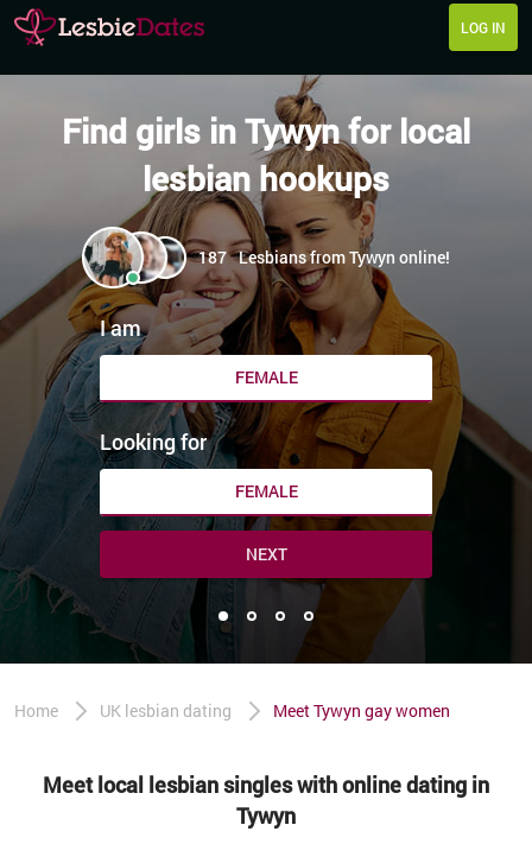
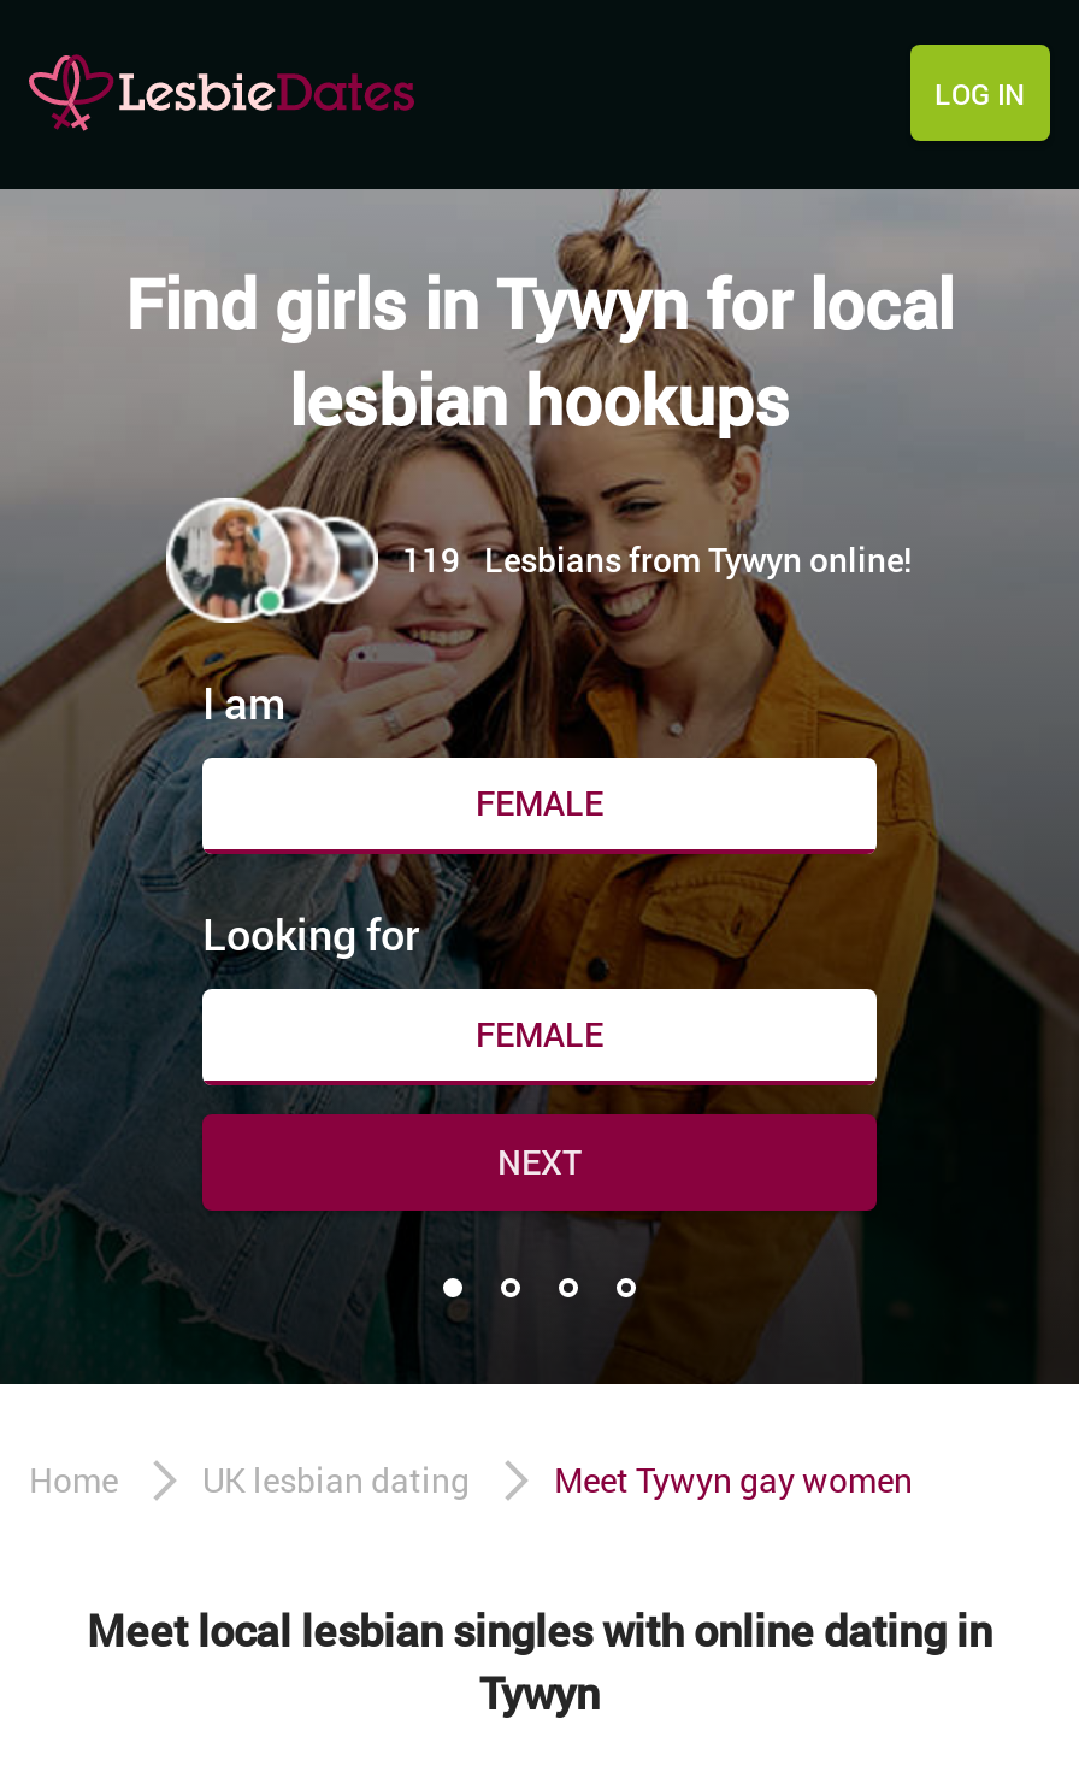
- 187 Lesbians from Tywyn online!
+ 119 Lesbians from Tywyn online!
